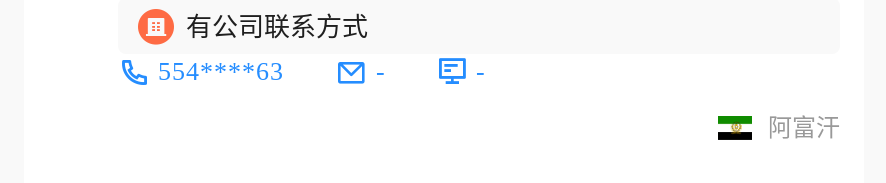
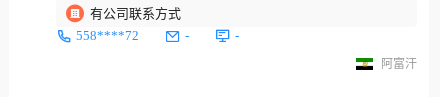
- 554****63
+ 558****72
